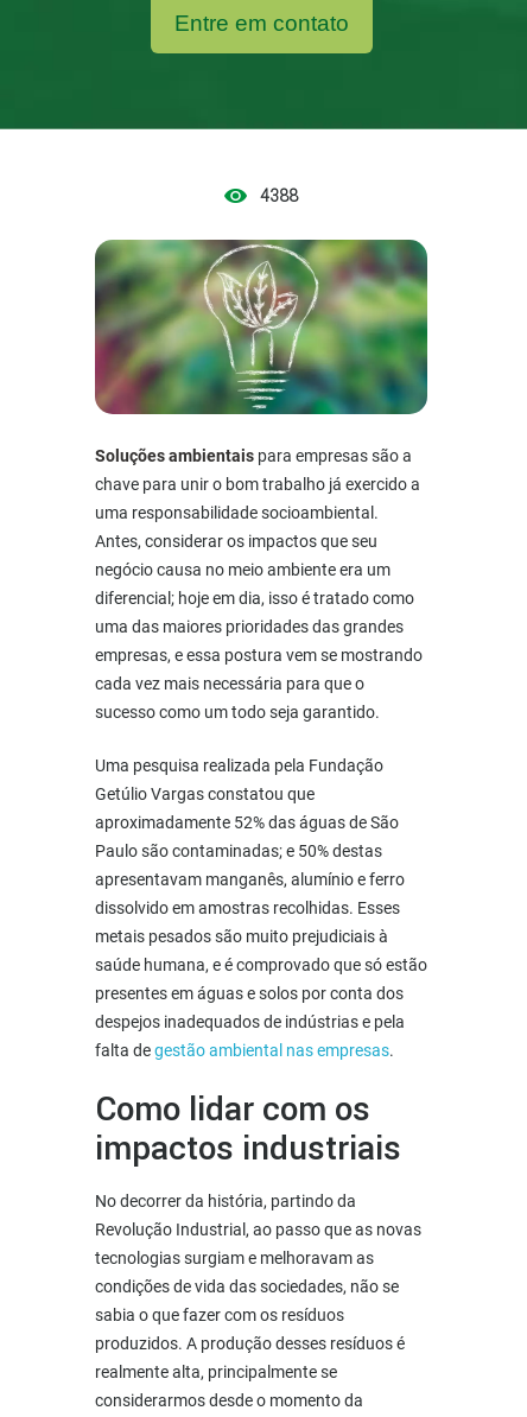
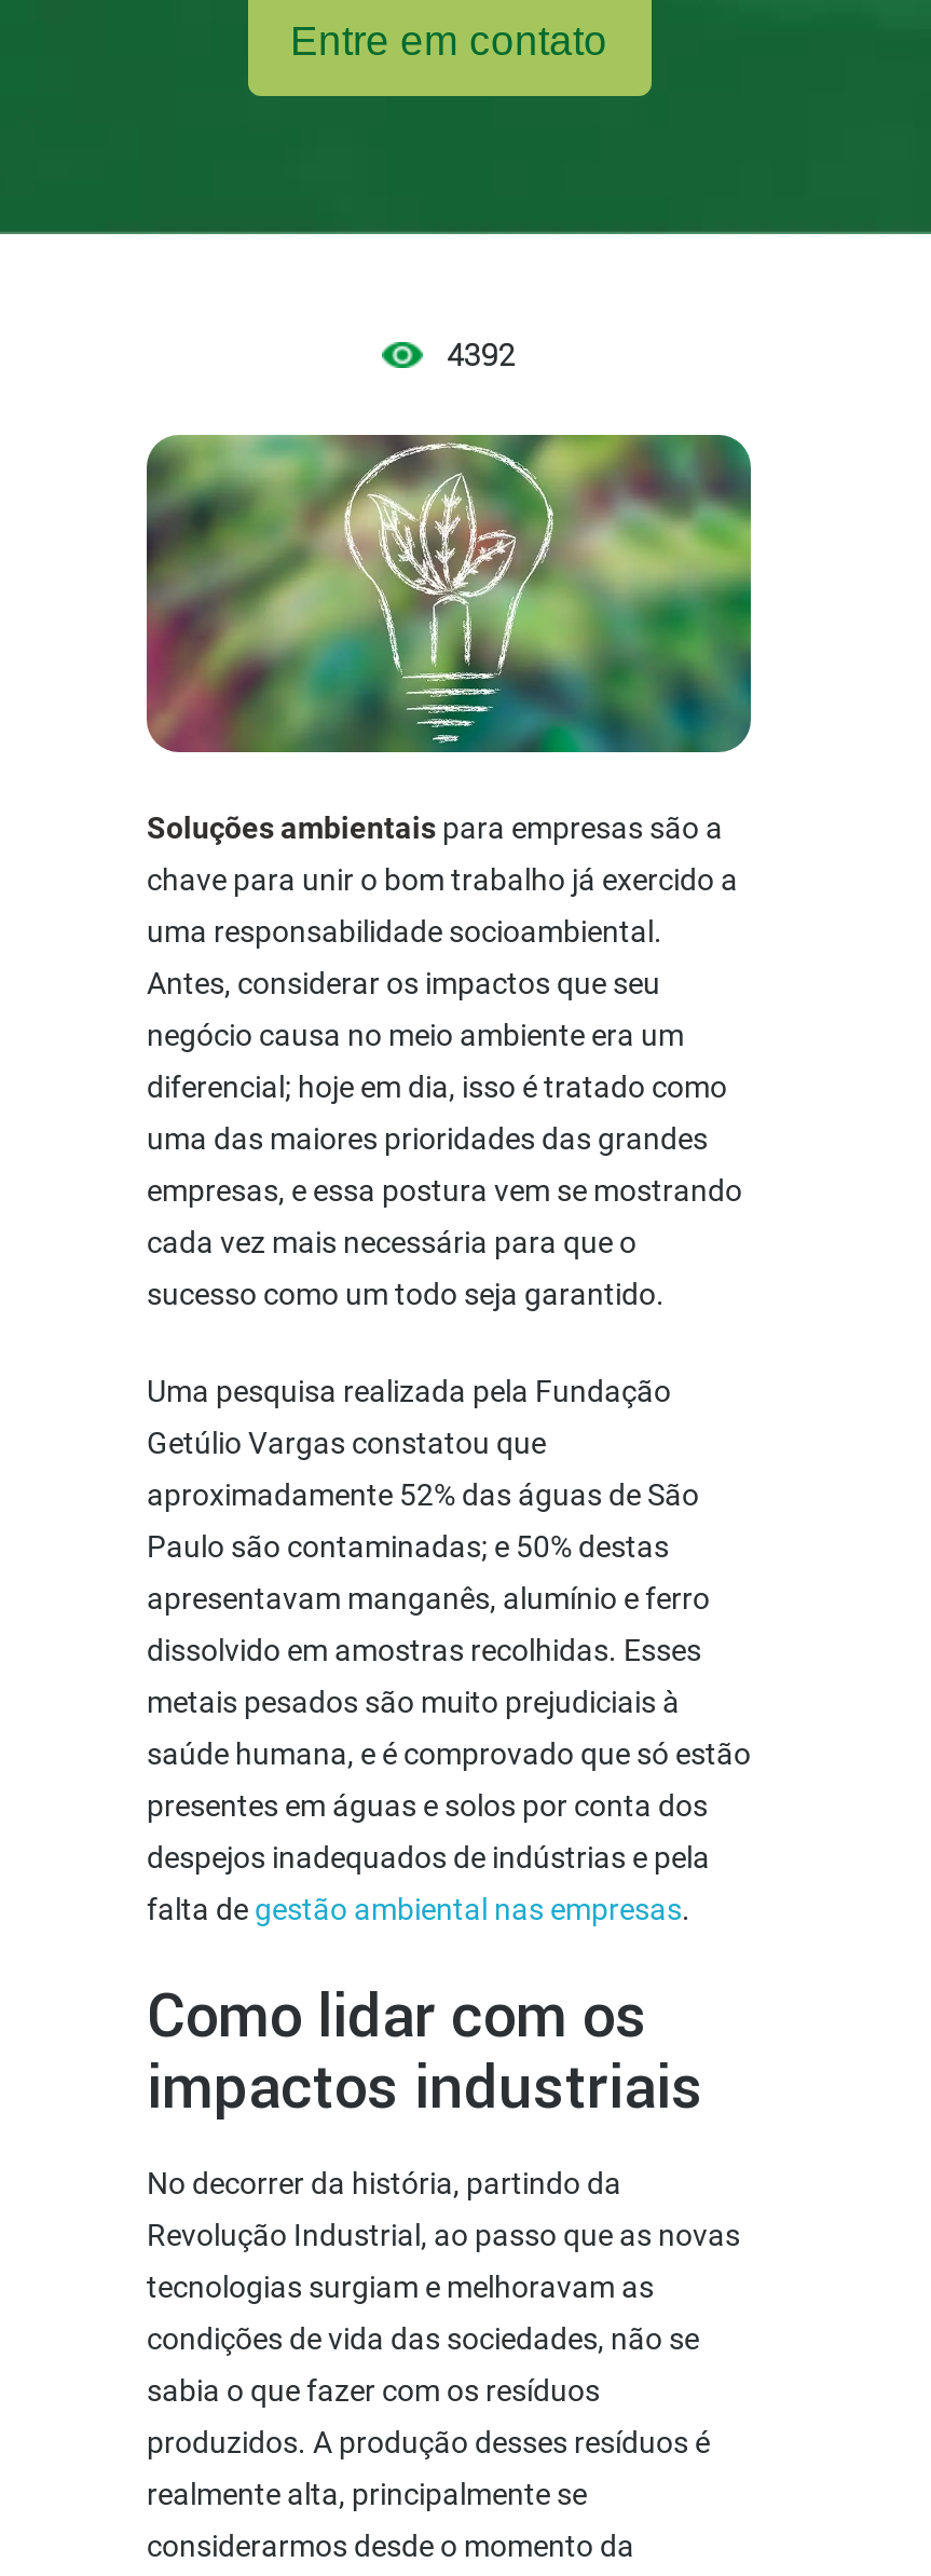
- 4388
+ 4392
